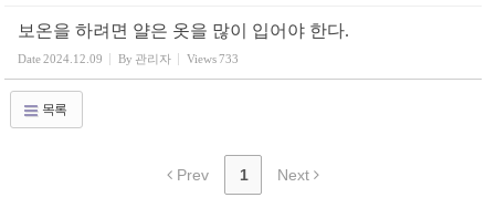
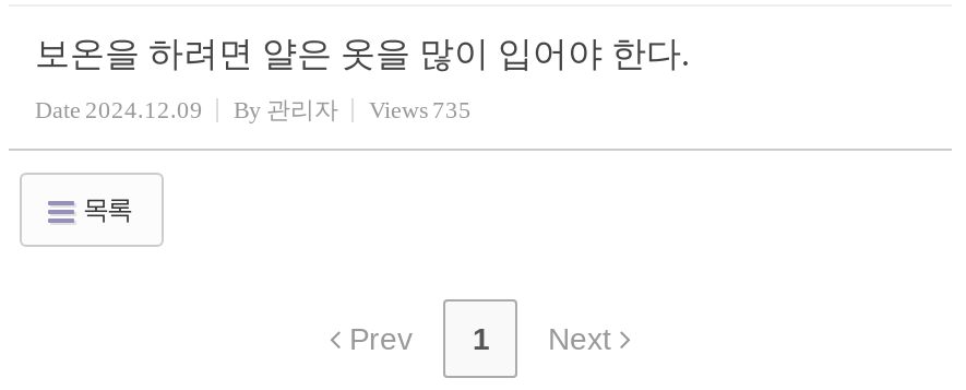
- Date 2024.12.09 By 관리자 Views 733
+ Date 2024.12.09 By 관리자 Views 735
